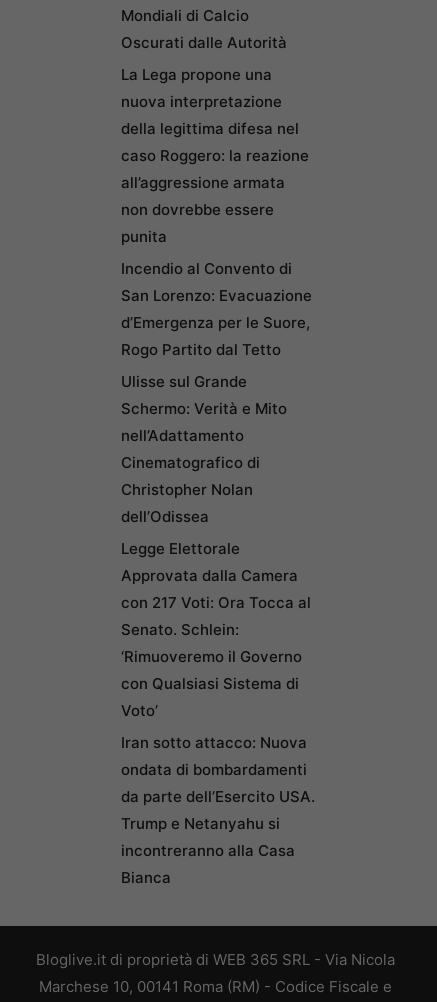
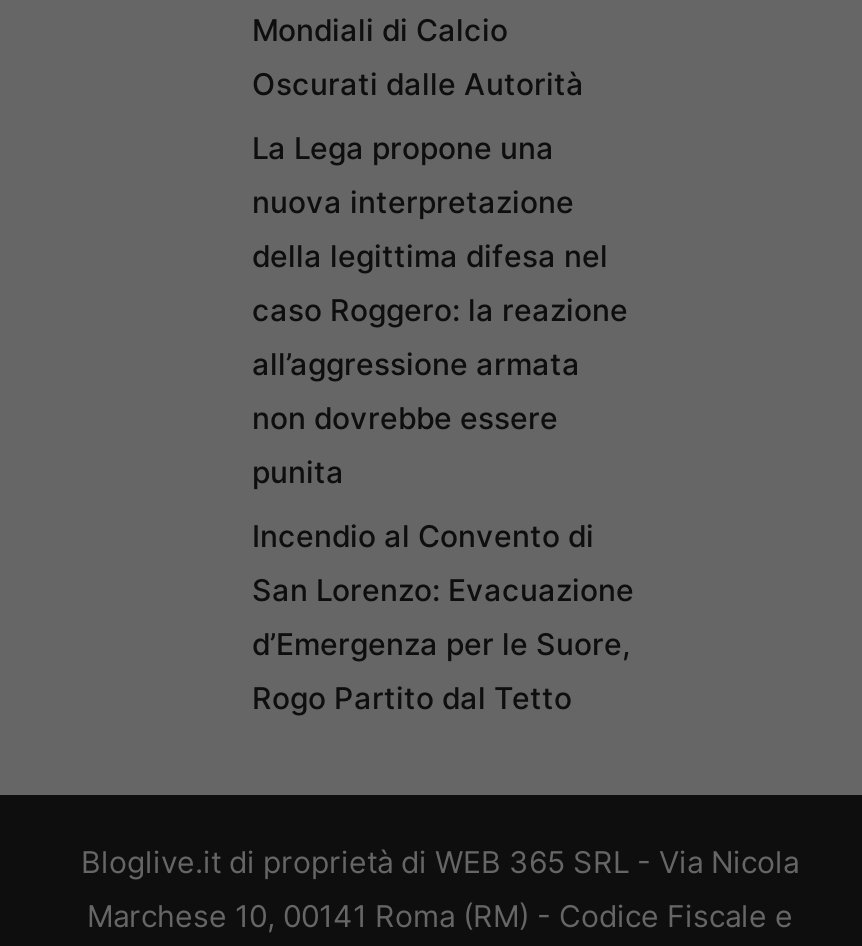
- Ulisse sul Grande
- Schermo: Verità e Mito
- nell’Adattamento
- Cinematografico di
- Christopher Nolan
- dell’Odissea
- Legge Elettorale
- Approvata dalla Camera
- con 217 Voti: Ora Tocca al
- Senato. Schlein:
- ‘Rimuoveremo il Governo
- con Qualsiasi Sistema di
- Voto’
- Iran sotto attacco: Nuova
- ondata di bombardamenti
- da parte dell’Esercito USA.
- Trump e Netanyahu si
- incontreranno alla Casa
- Bianca
